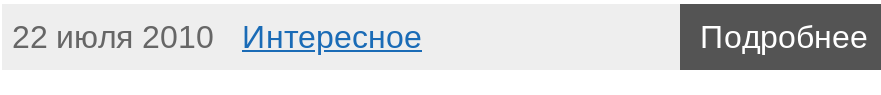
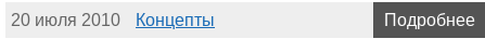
- 22 июля 2010
- Интересное
+ 20 июля 2010
+ Концепты
